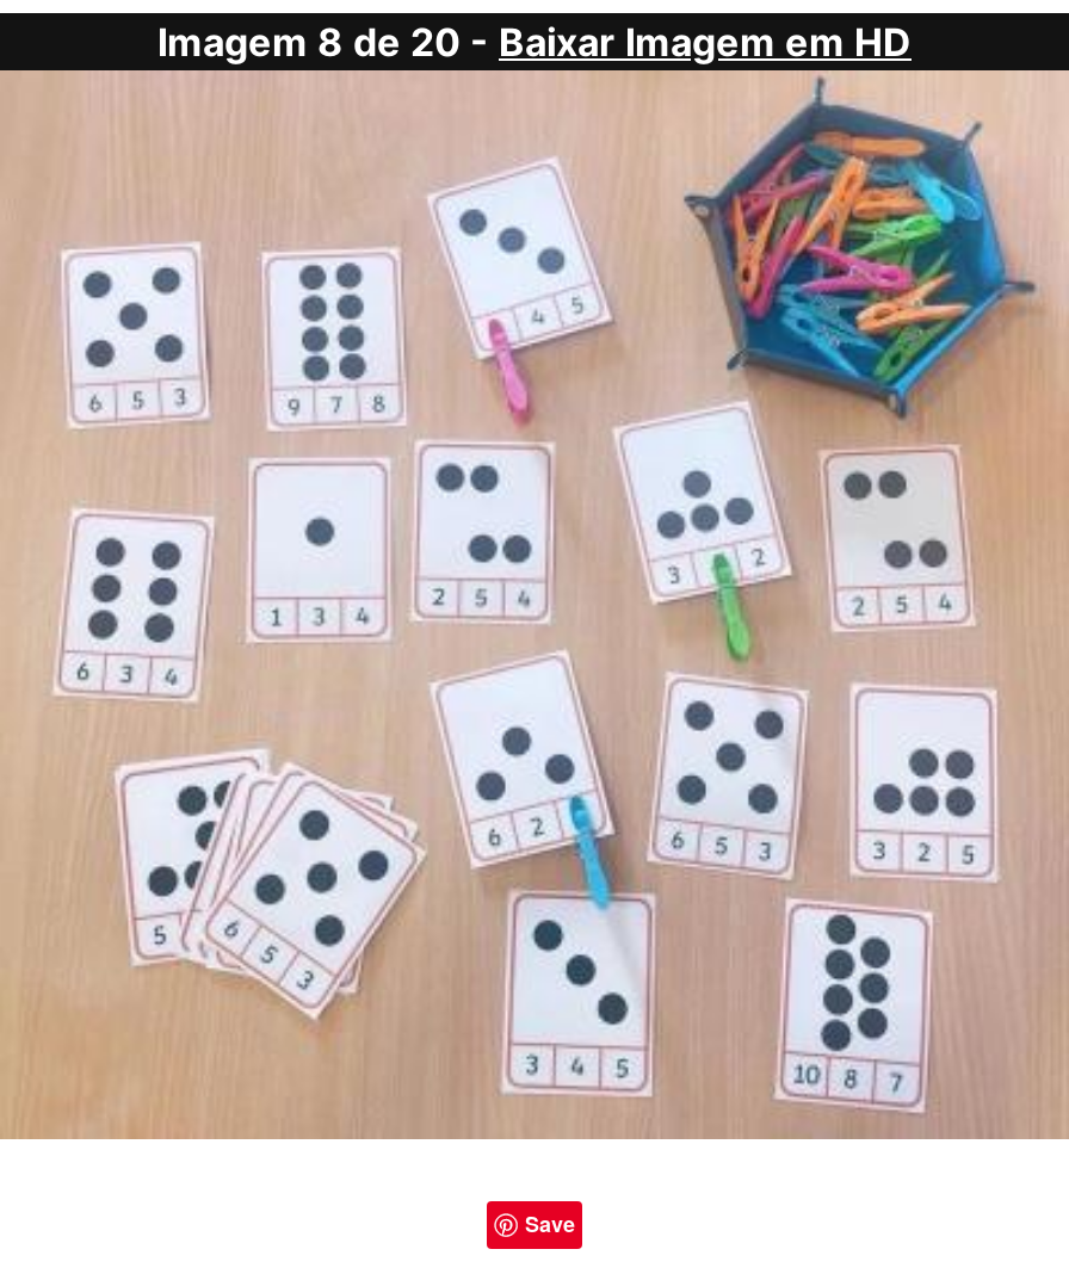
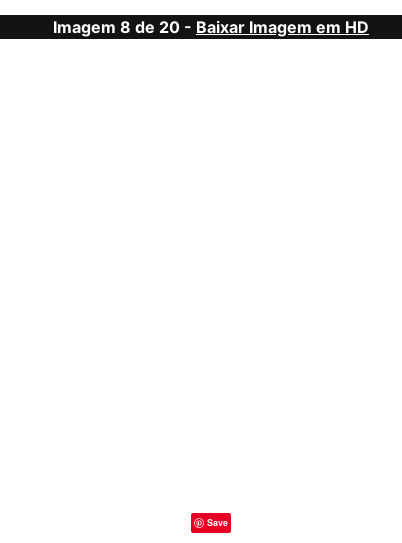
- [image]
